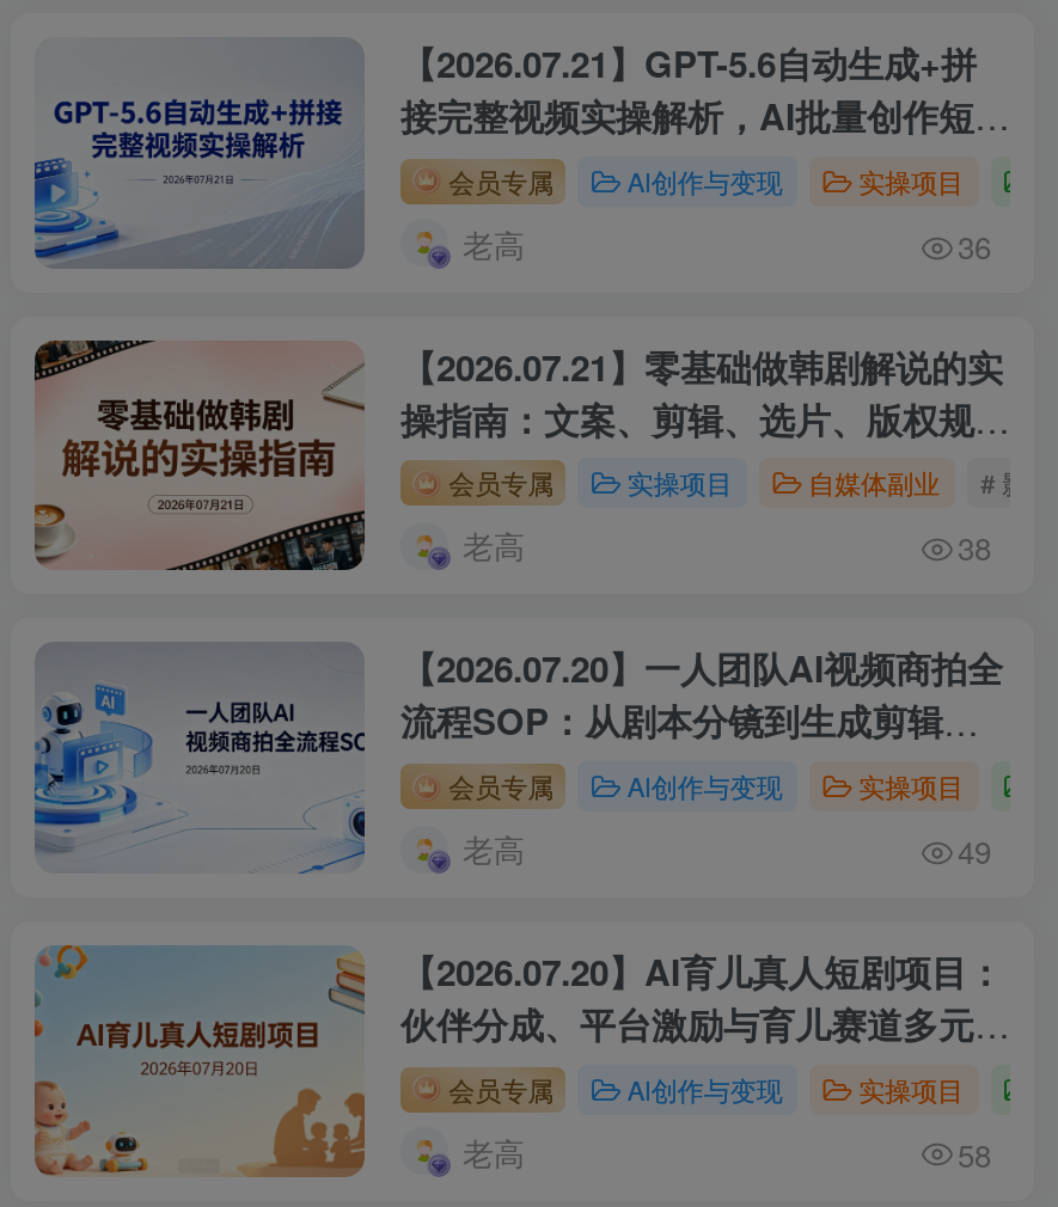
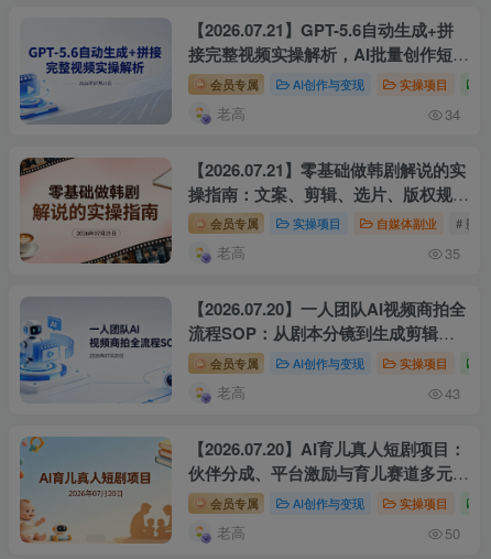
- 36
+ 34

- 38
+ 35

- 49
+ 43

- 58
+ 50
